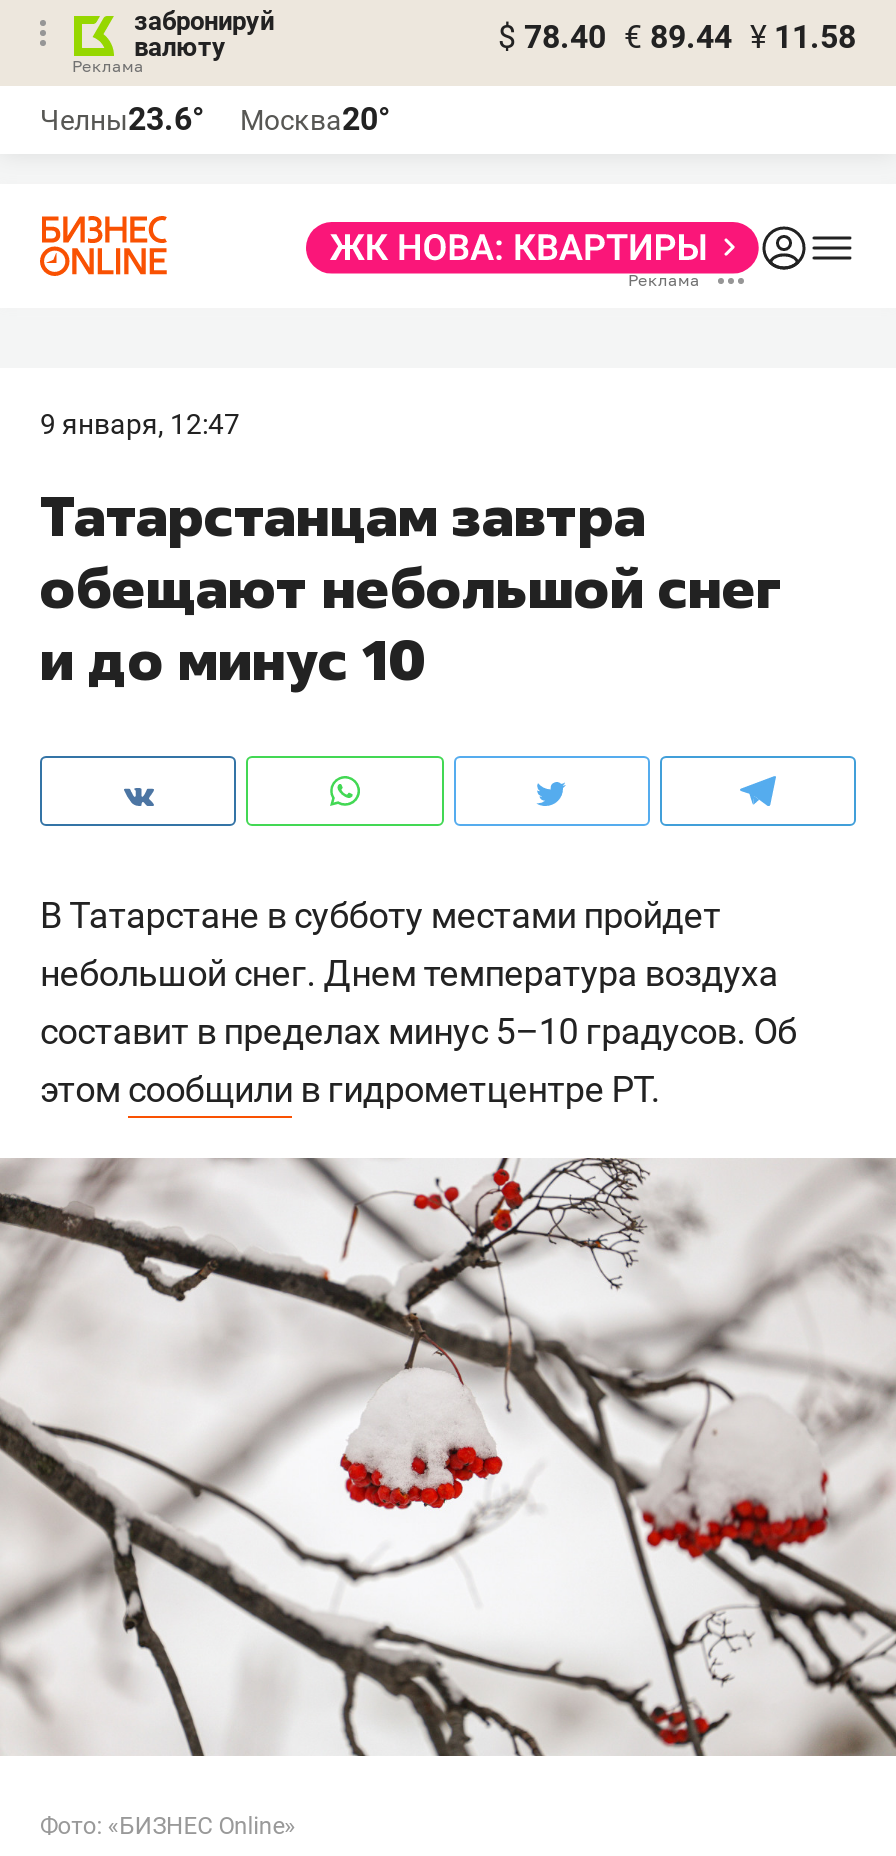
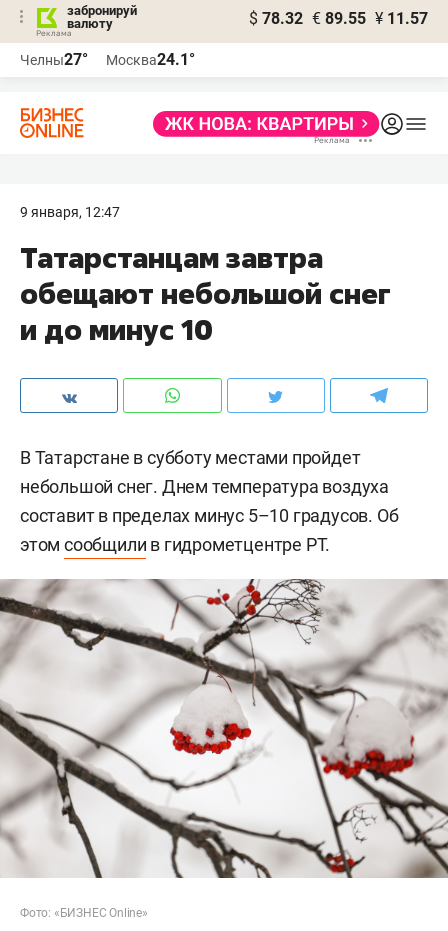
- $ 78.40 € 89.44 ¥ 11.58
+ $ 78.32 € 89.55 ¥ 11.57

- Челны23.6°
+ Челны27°

- Москва20°
+ Москва24.1°
